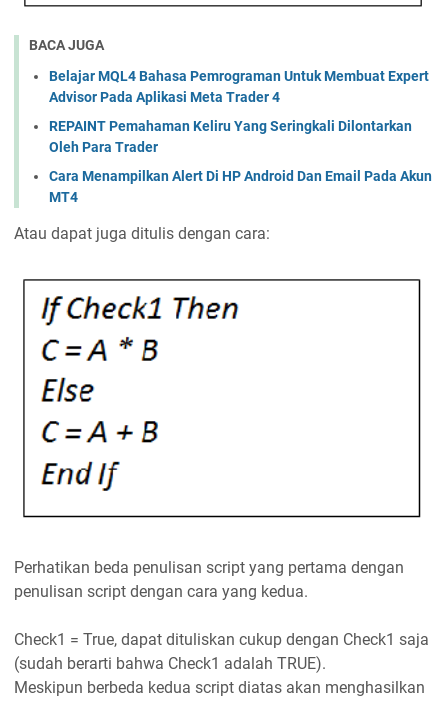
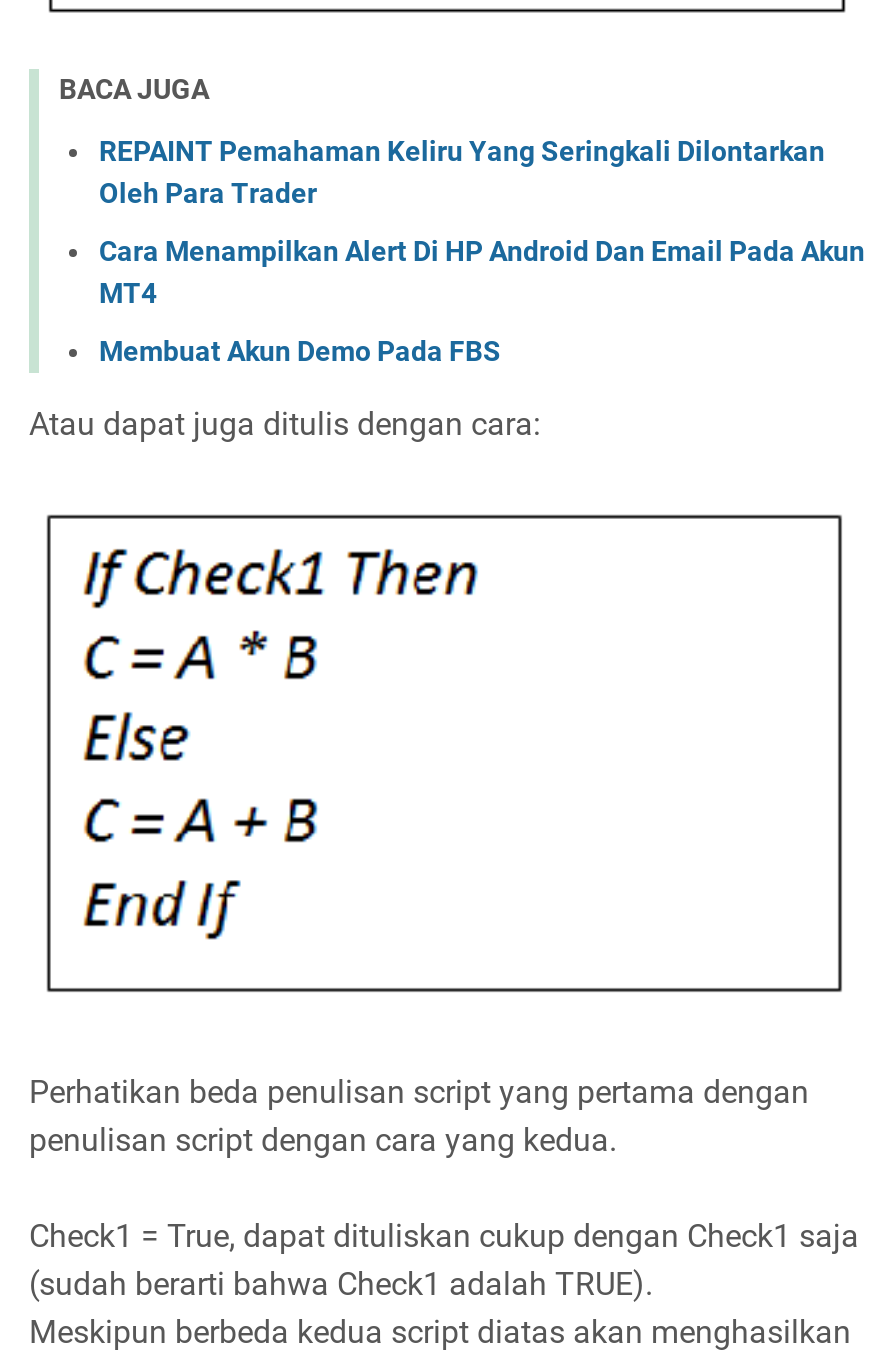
- Belajar MQL4 Bahasa Pemrograman Untuk Membuat Expert
- Advisor Pada Aplikasi Meta Trader 4

moved up: REPAINT Pemahaman Keliru Yang Seringkali Dilontarkan | Oleh Para Trader | Cara Menampilkan Alert Di HP Android Dan Email Pada Akun | MT4

+ Membuat Akun Demo Pada FBS
